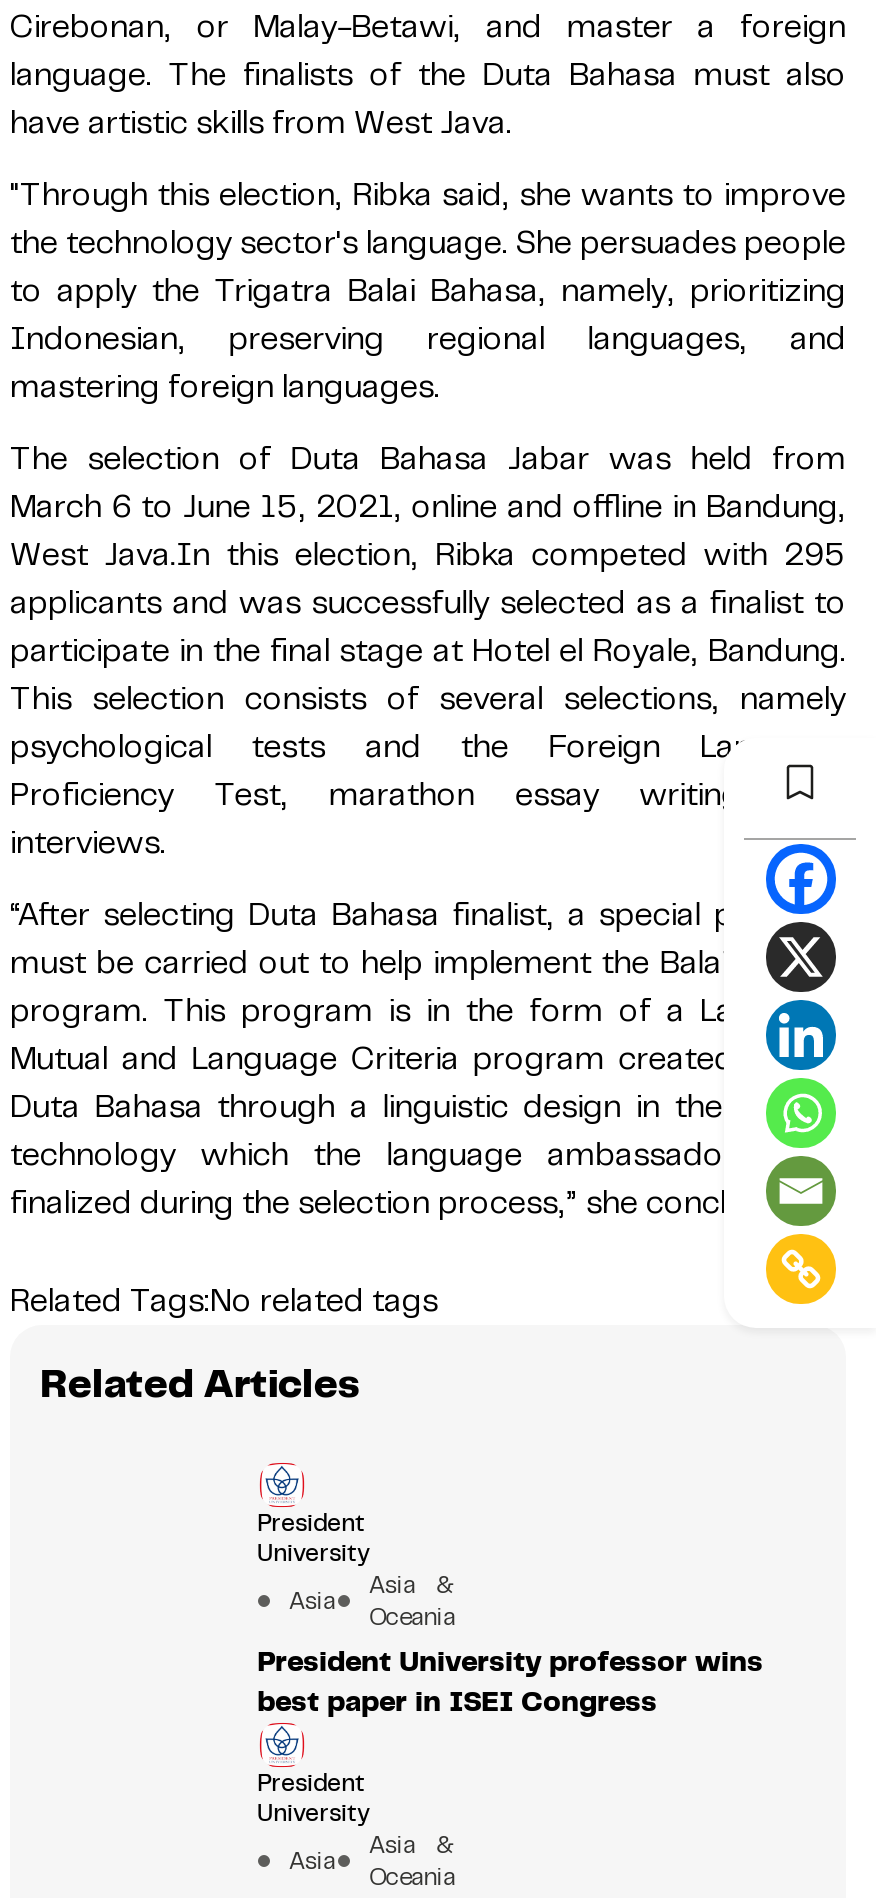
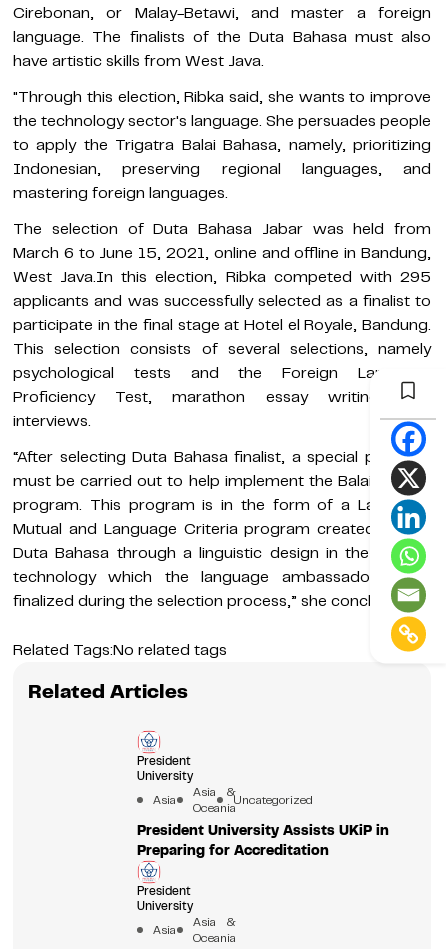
- President University professor wins
- best paper in ISEI Congress
+ Uncategorized
+ President University Assists UKiP in
+ Preparing for Accreditation
